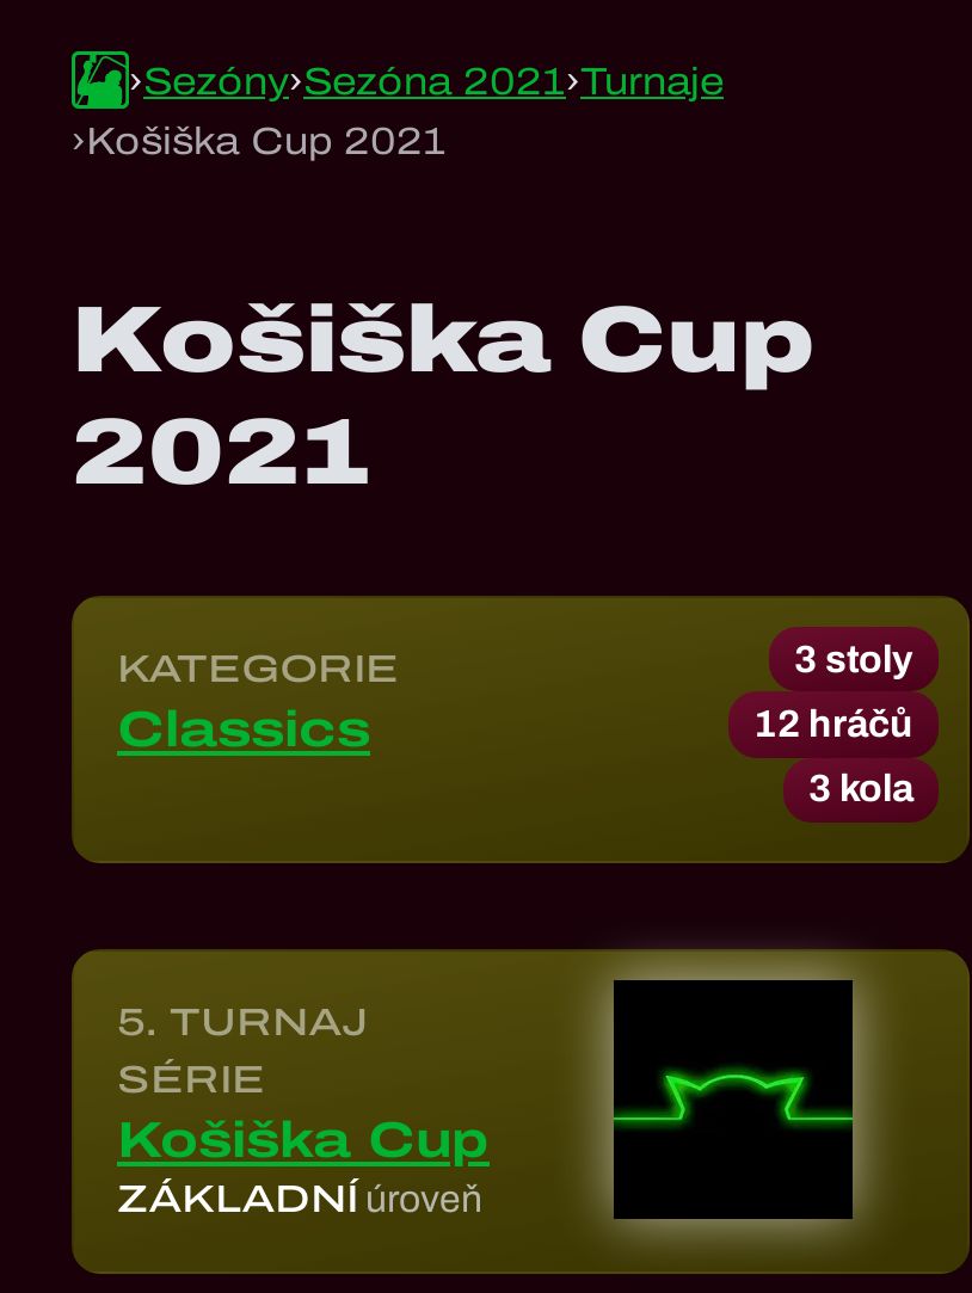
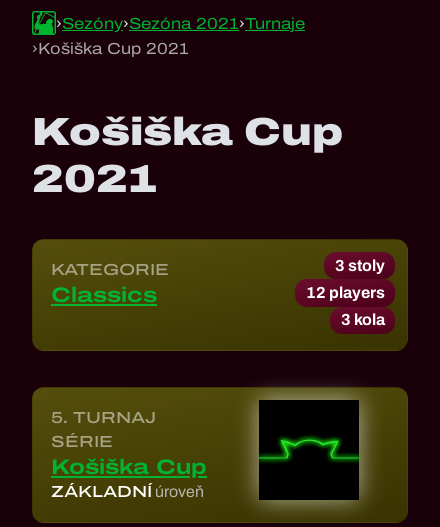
- 12 hráčů
+ 12 players
